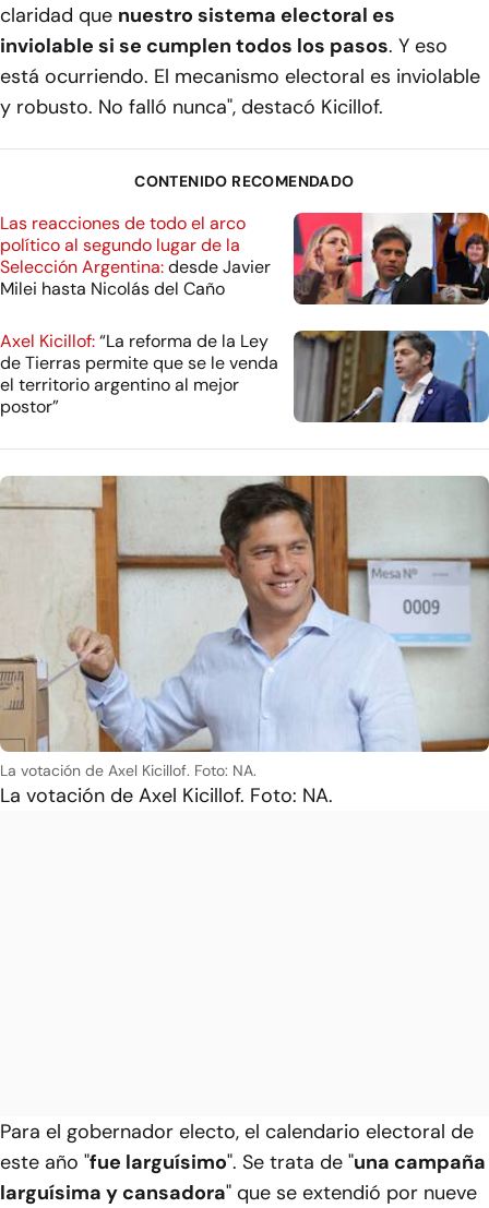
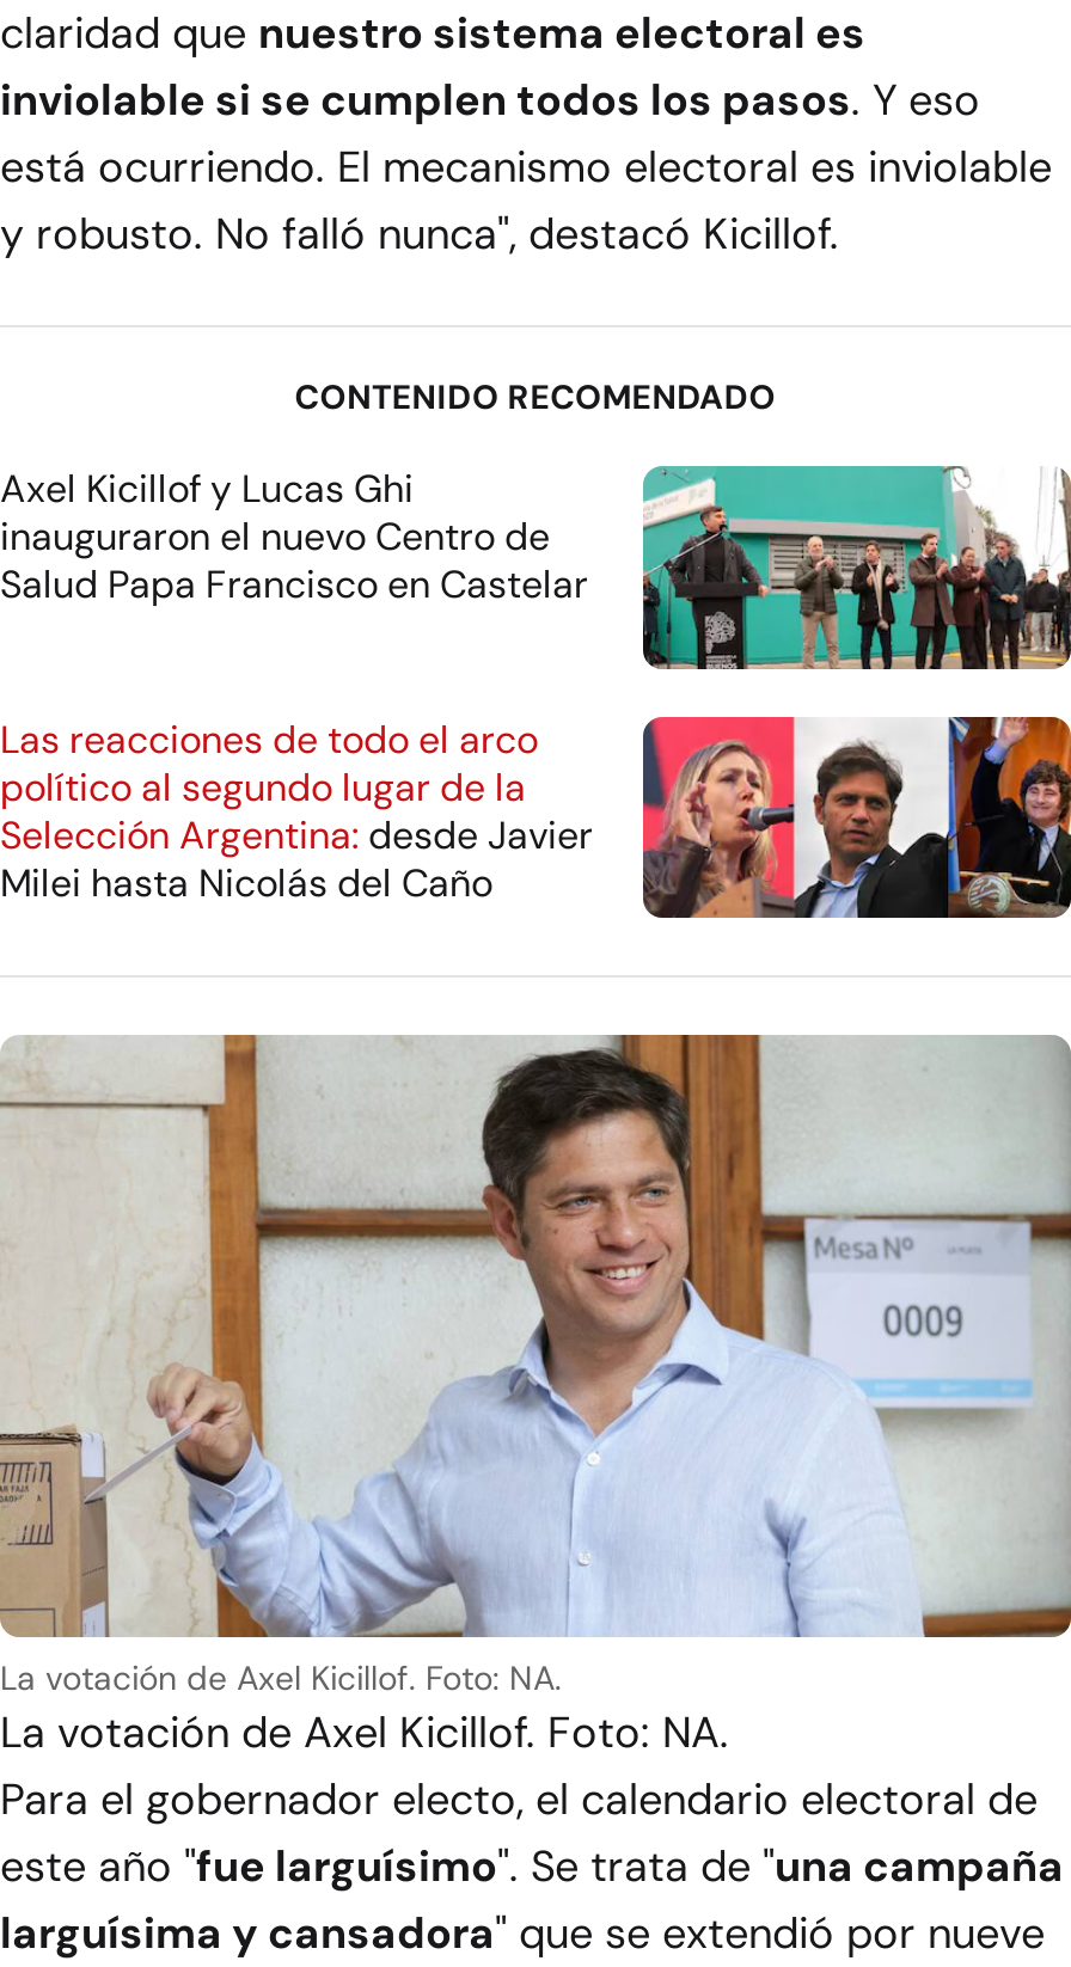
+ [image]
+ Axel Kicillof y Lucas Ghi
+ inauguraron el nuevo Centro de
+ Salud Papa Francisco en Castelar

moved down: [image] | Las reacciones de todo el arco | político al segundo lugar de la | Selección Argentina: desde Javier | Milei hasta Nicolás del Caño

- [image]
- Axel Kicillof: “La reforma de la Ley
- de Tierras permite que se le venda
- el territorio argentino al mejor
- postor”
